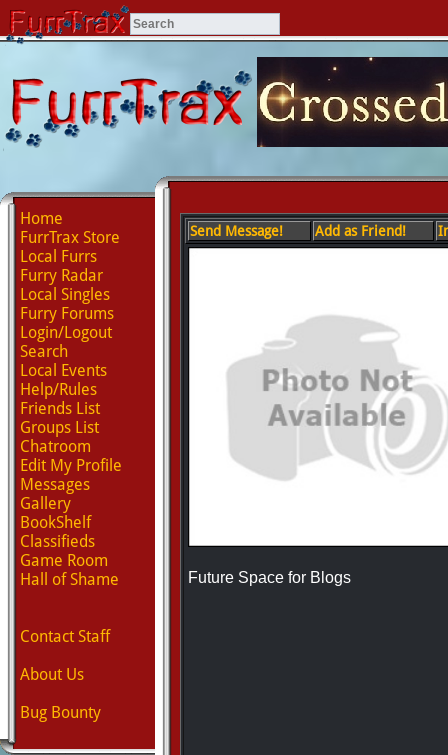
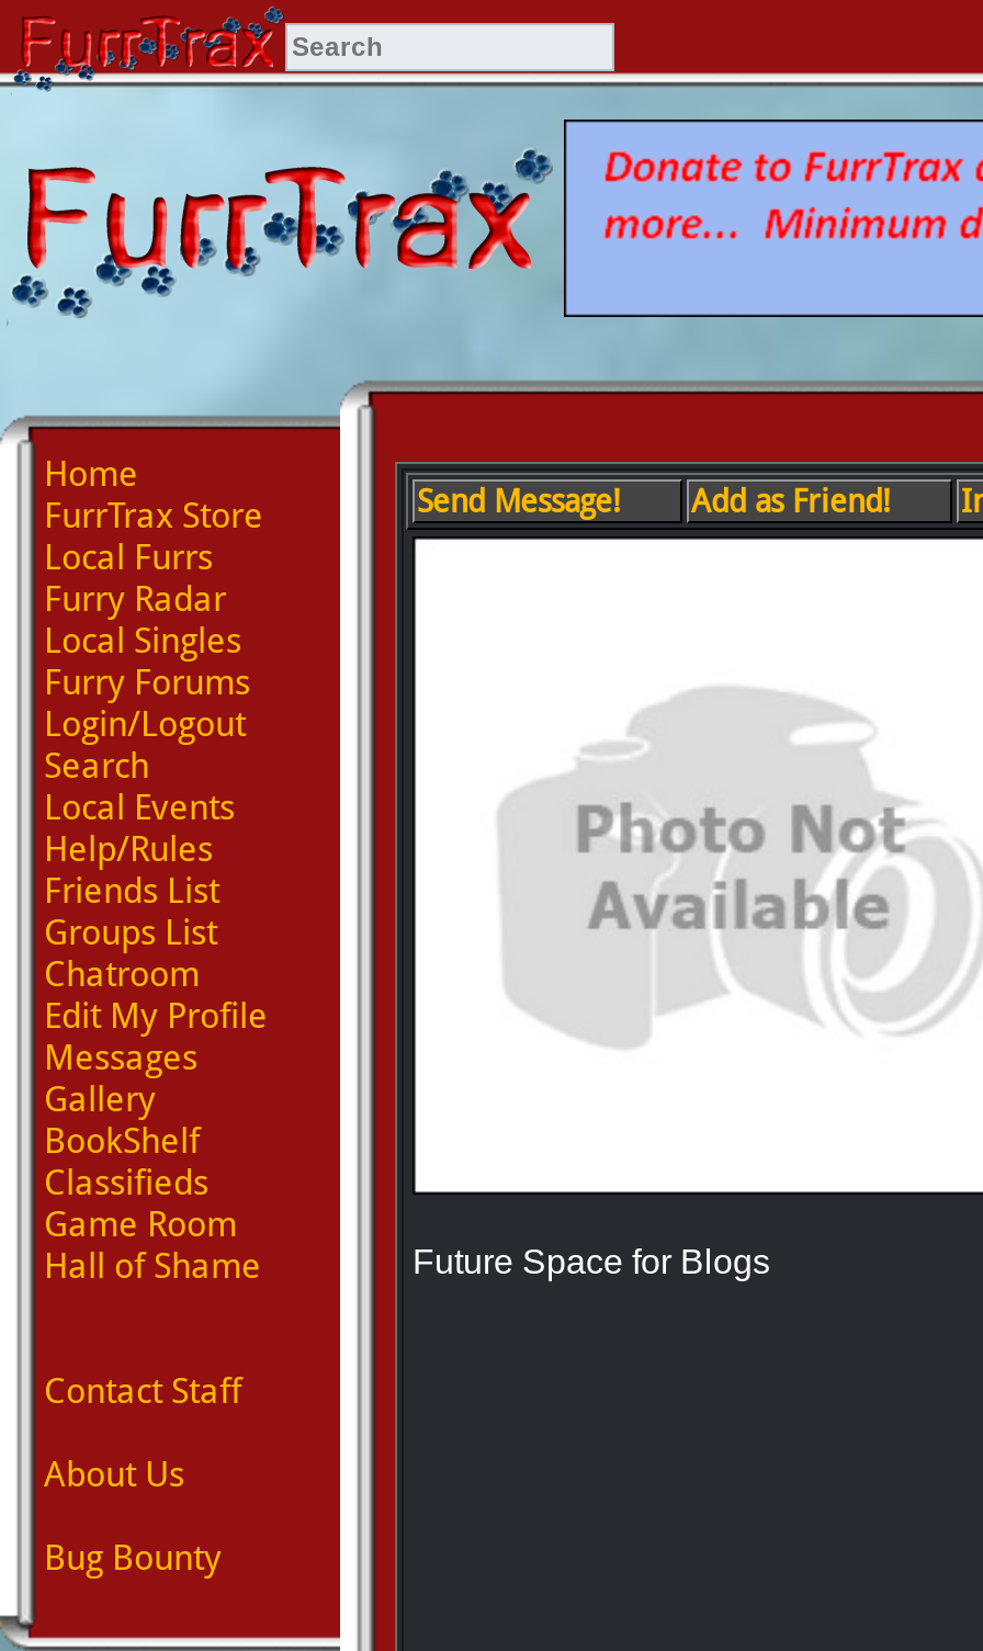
- [image]
+ [image]
